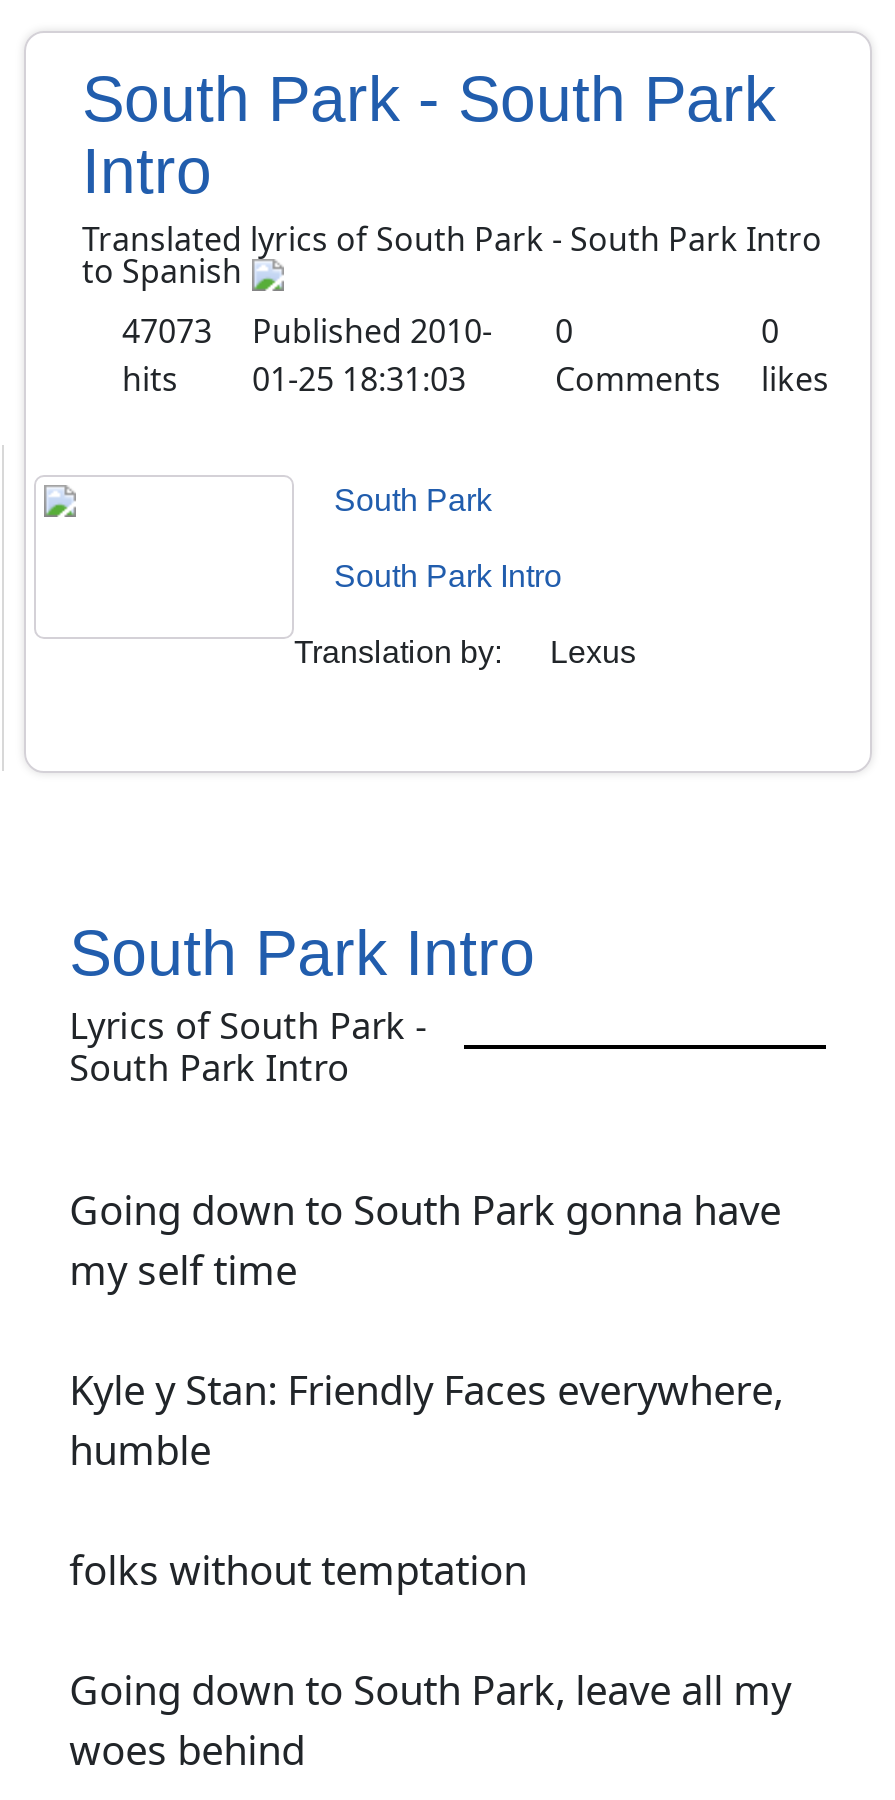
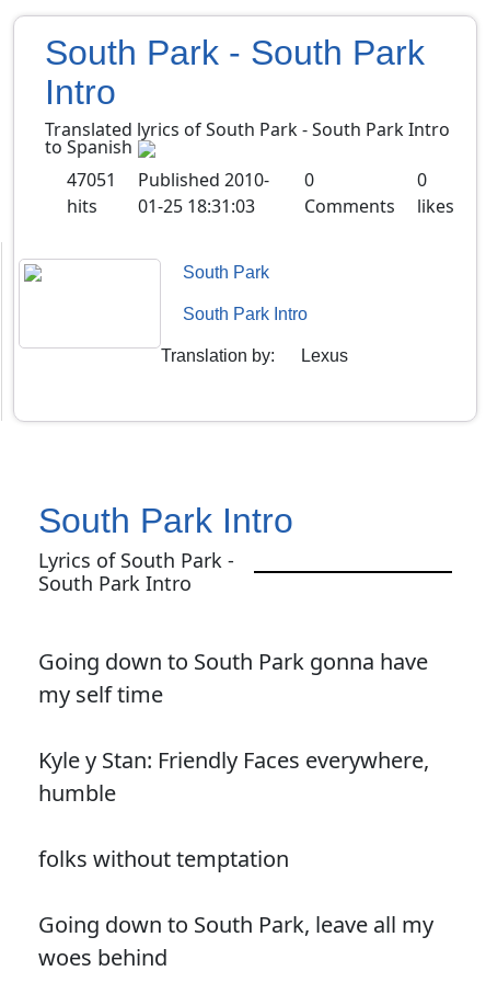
- 47073 Published 2010- 0
+ 47051 Published 2010- 0
